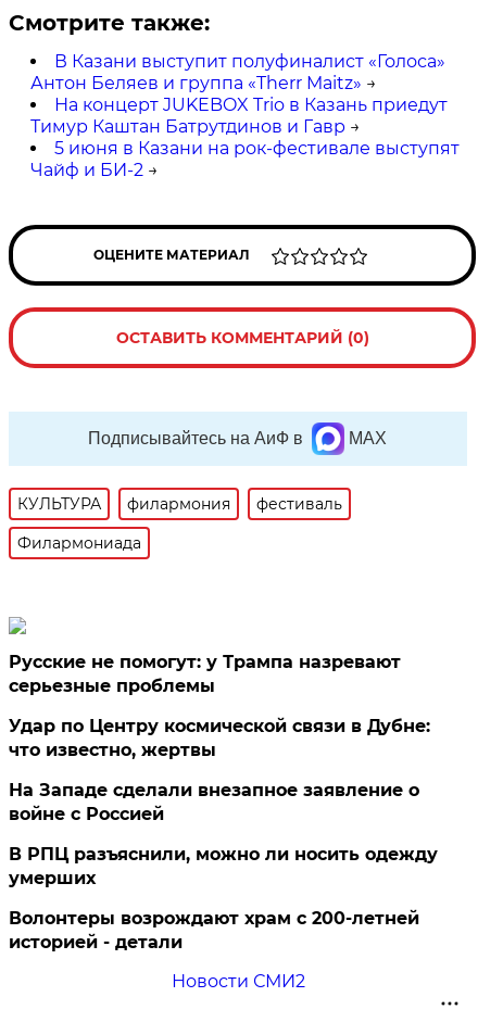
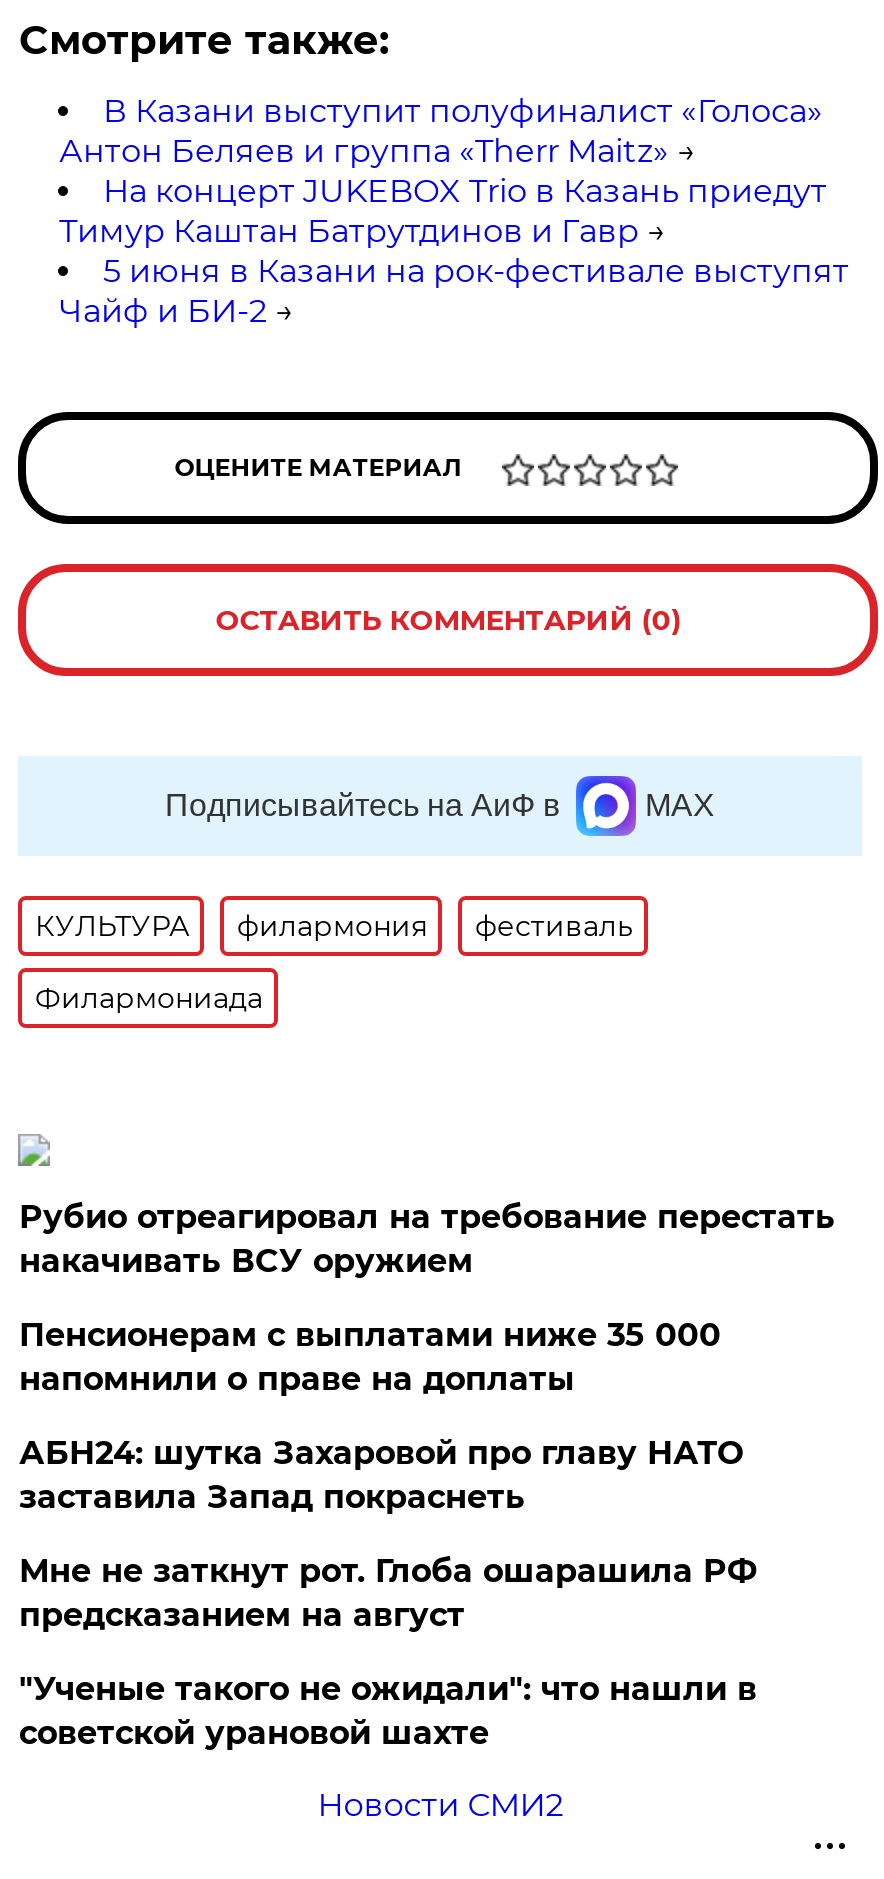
- Русские не помогут: у Трампа назревают
- серьезные проблемы
+ Рубио отреагировал на требование перестать
+ накачивать ВСУ оружием

- Удар по Центру космической связи в Дубне:
- что известно, жертвы
+ Пенсионерам с выплатами ниже 35 000
+ напомнили о праве на доплаты

- На Западе сделали внезапное заявление о
- войне с Россией
+ АБН24: шутка Захаровой про главу НАТО
+ заставила Запад покраснеть

- В РПЦ разъяснили, можно ли носить одежду
- умерших
+ Мне не заткнут рот. Глоба ошарашила РФ
+ предсказанием на август

- Волонтеры возрождают храм с 200-летней
- историей - детали
+ "Ученые такого не ожидали": что нашли в
+ советской урановой шахте
